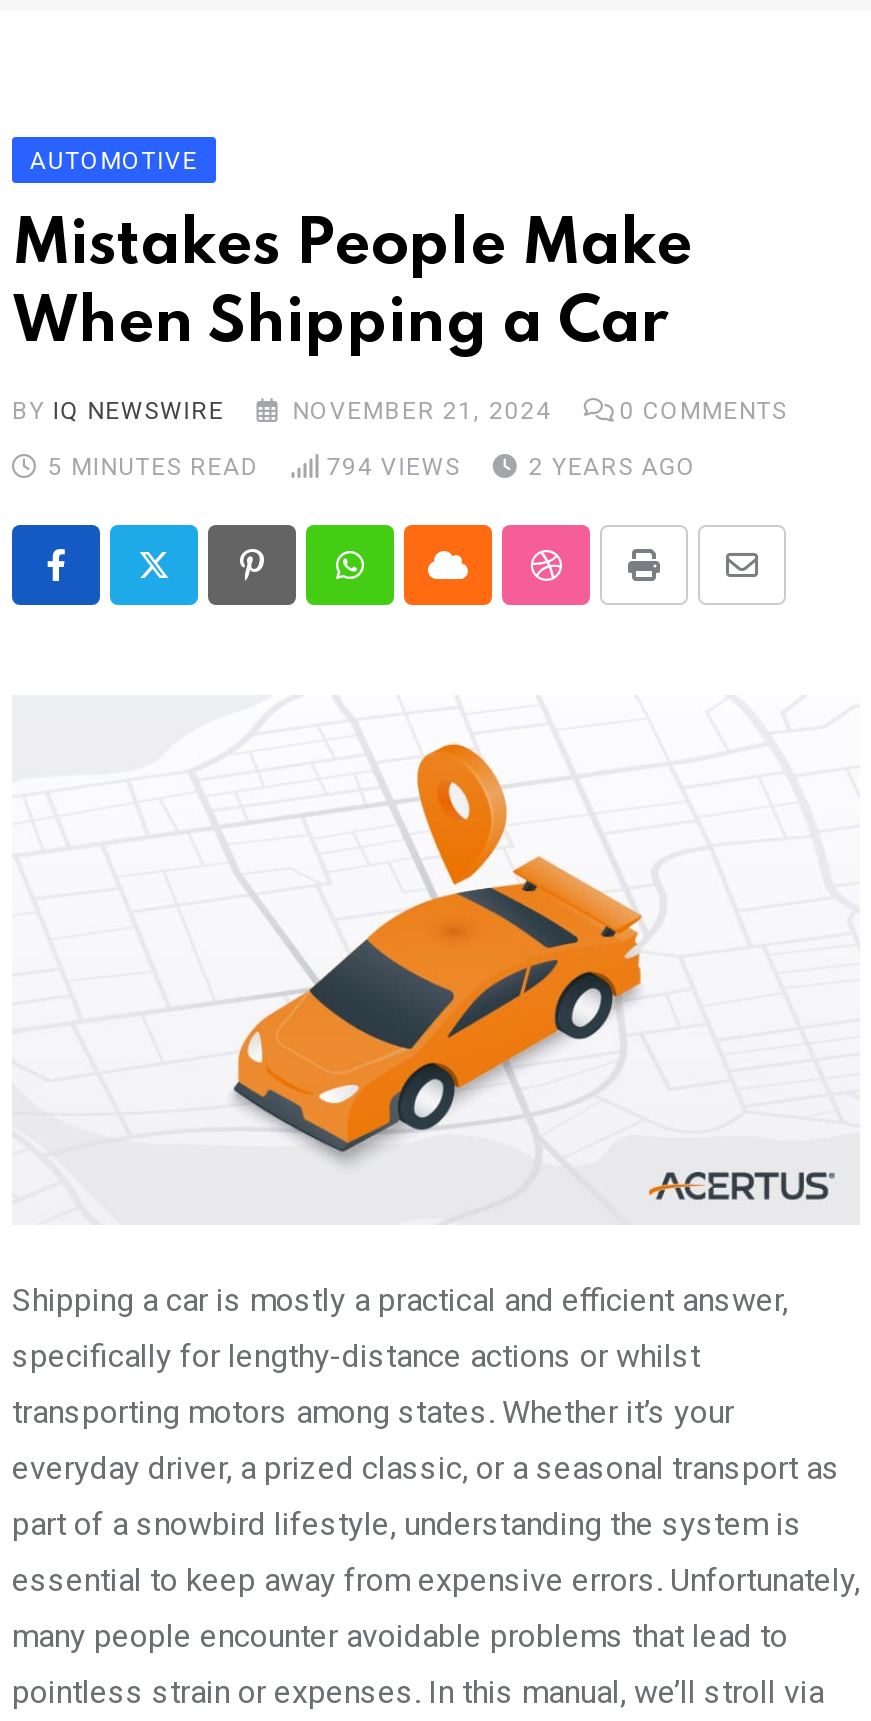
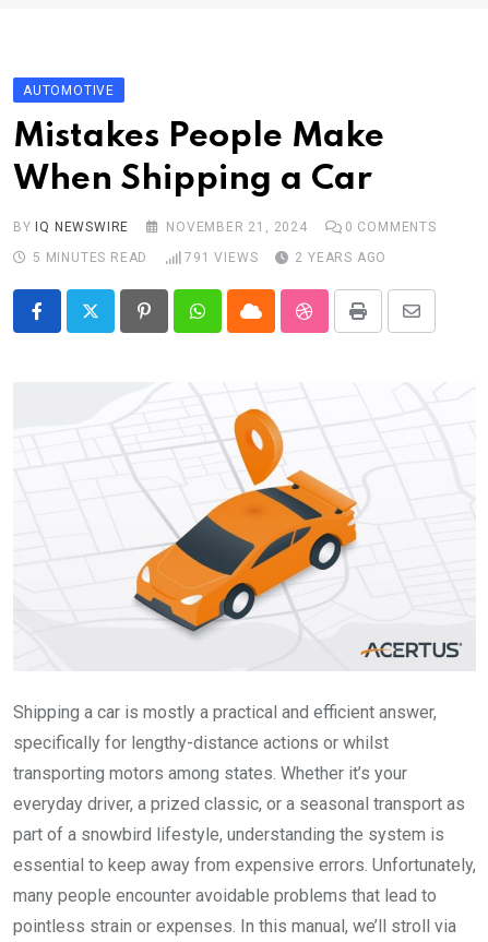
- 794 VIEWS
+ 791 VIEWS
